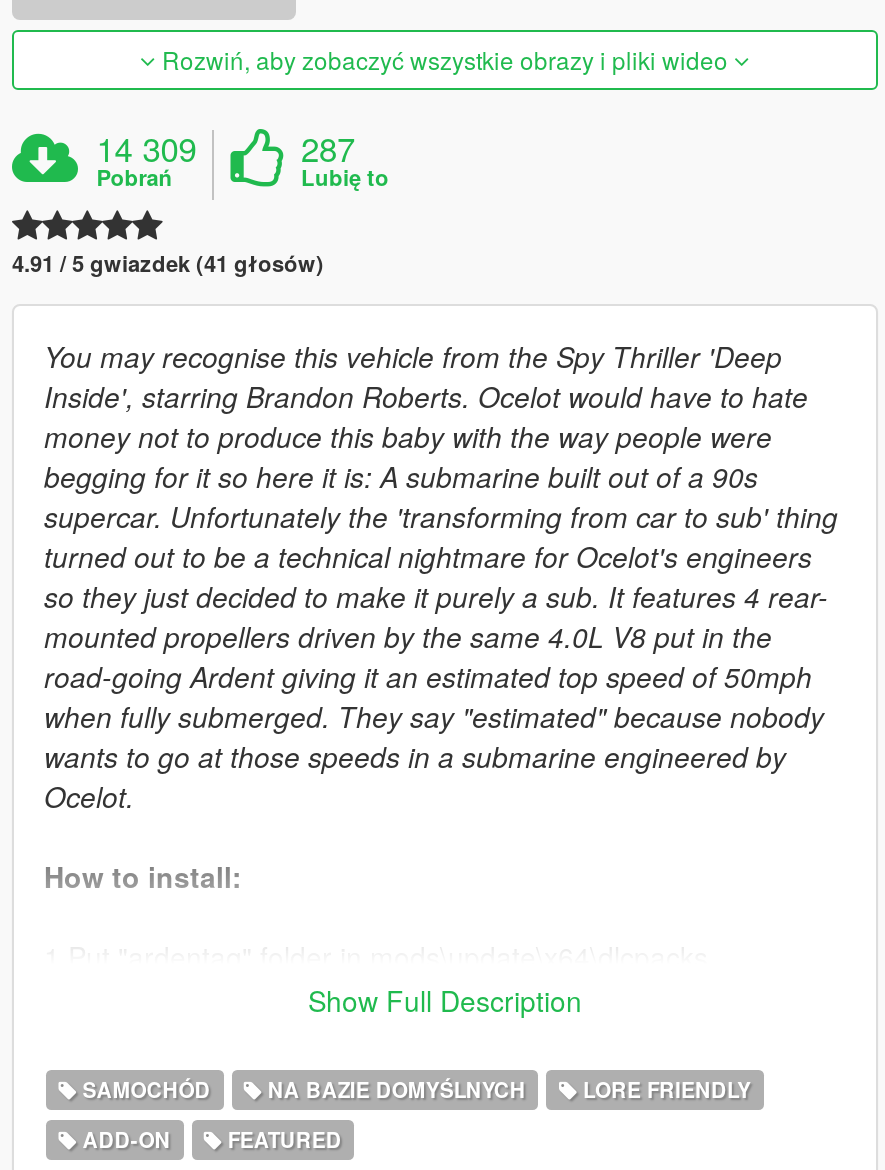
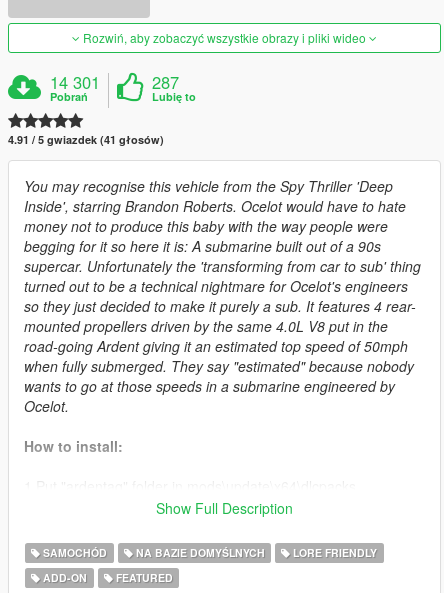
- 14 309
+ 14 301
